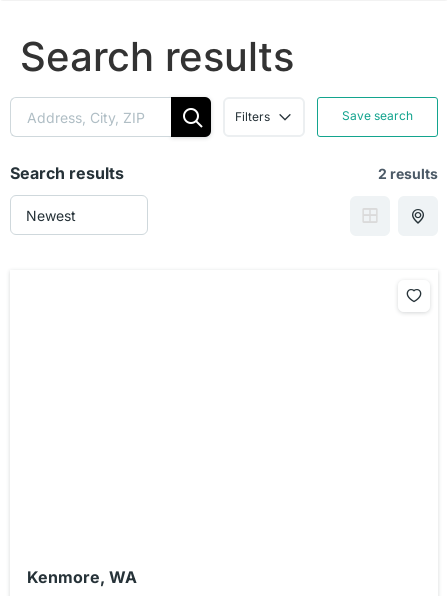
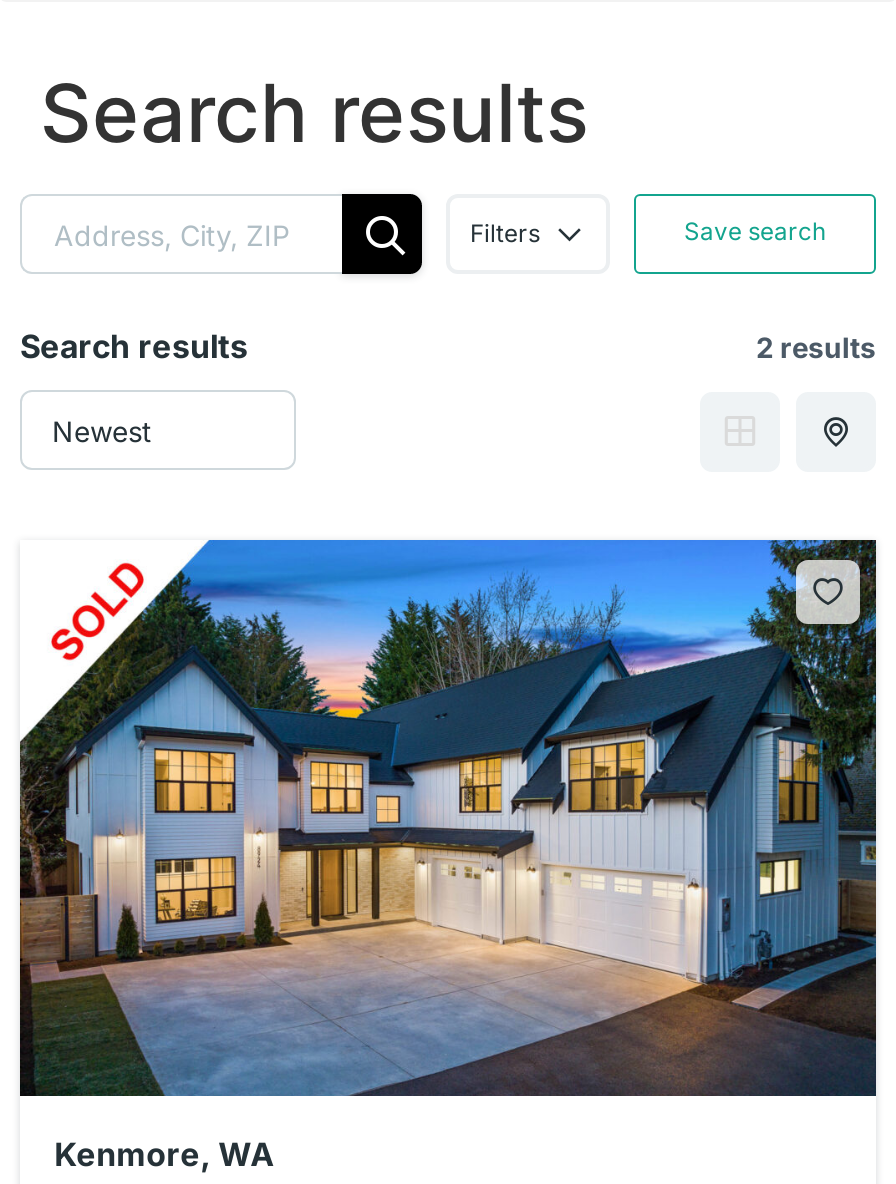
+ [image]
